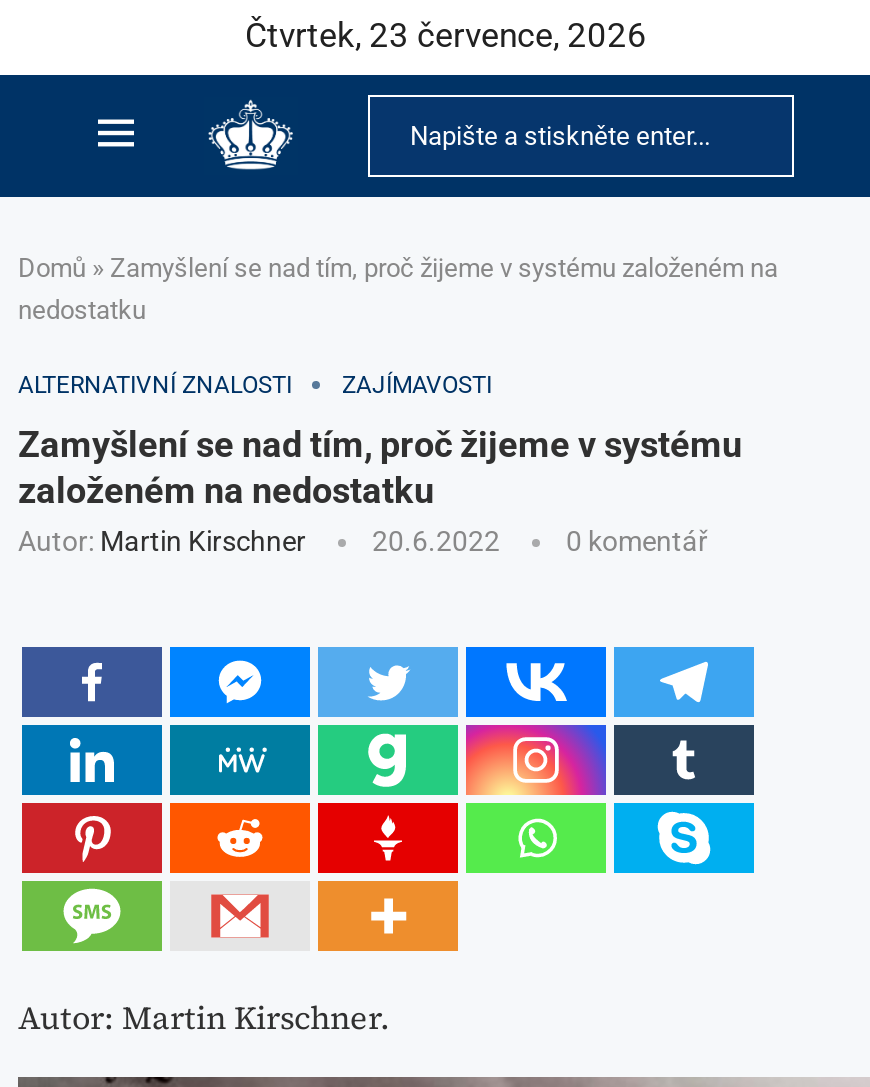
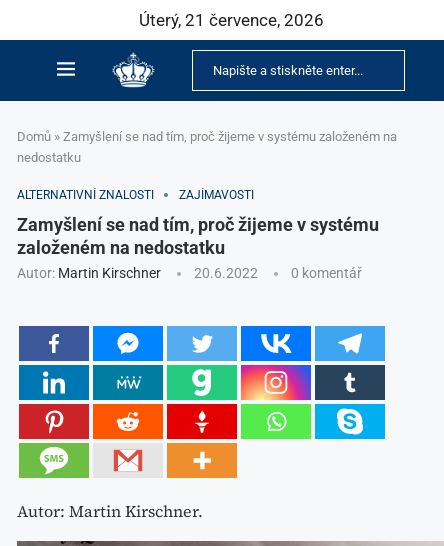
- Čtvrtek, 23 července, 2026
+ Úterý, 21 července, 2026
